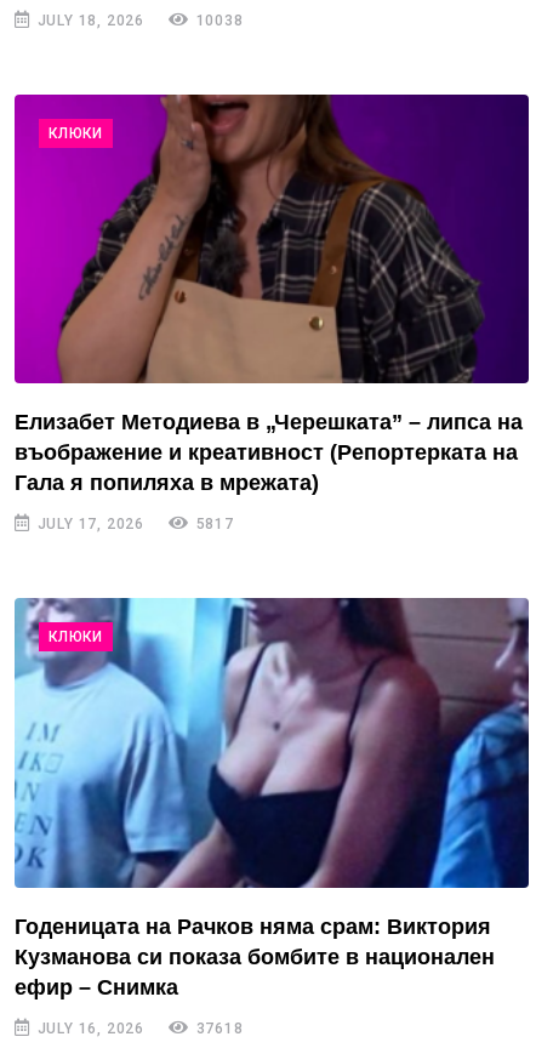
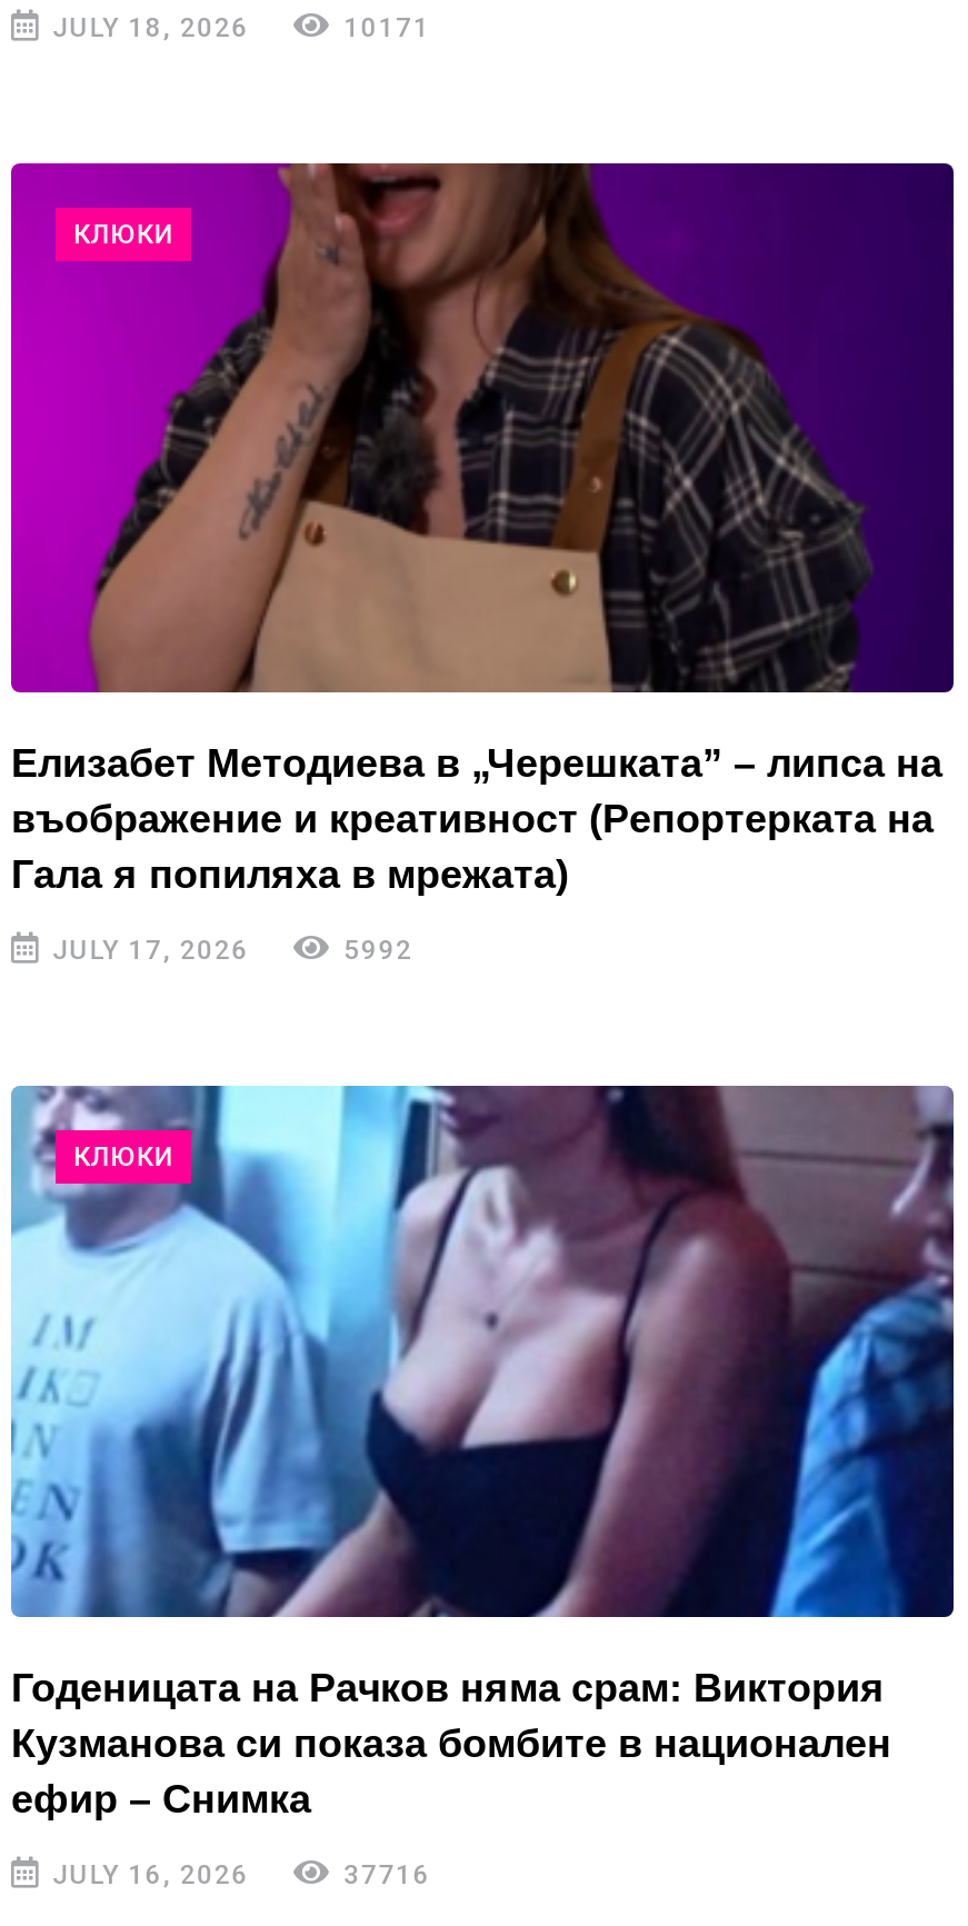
- 10038
+ 10171

- 5817
+ 5992

- 37618
+ 37716
